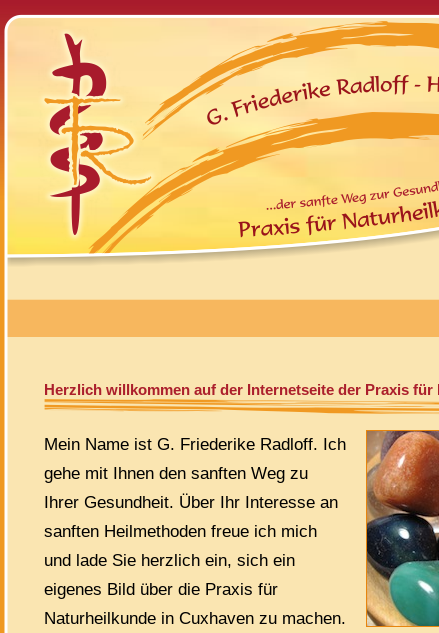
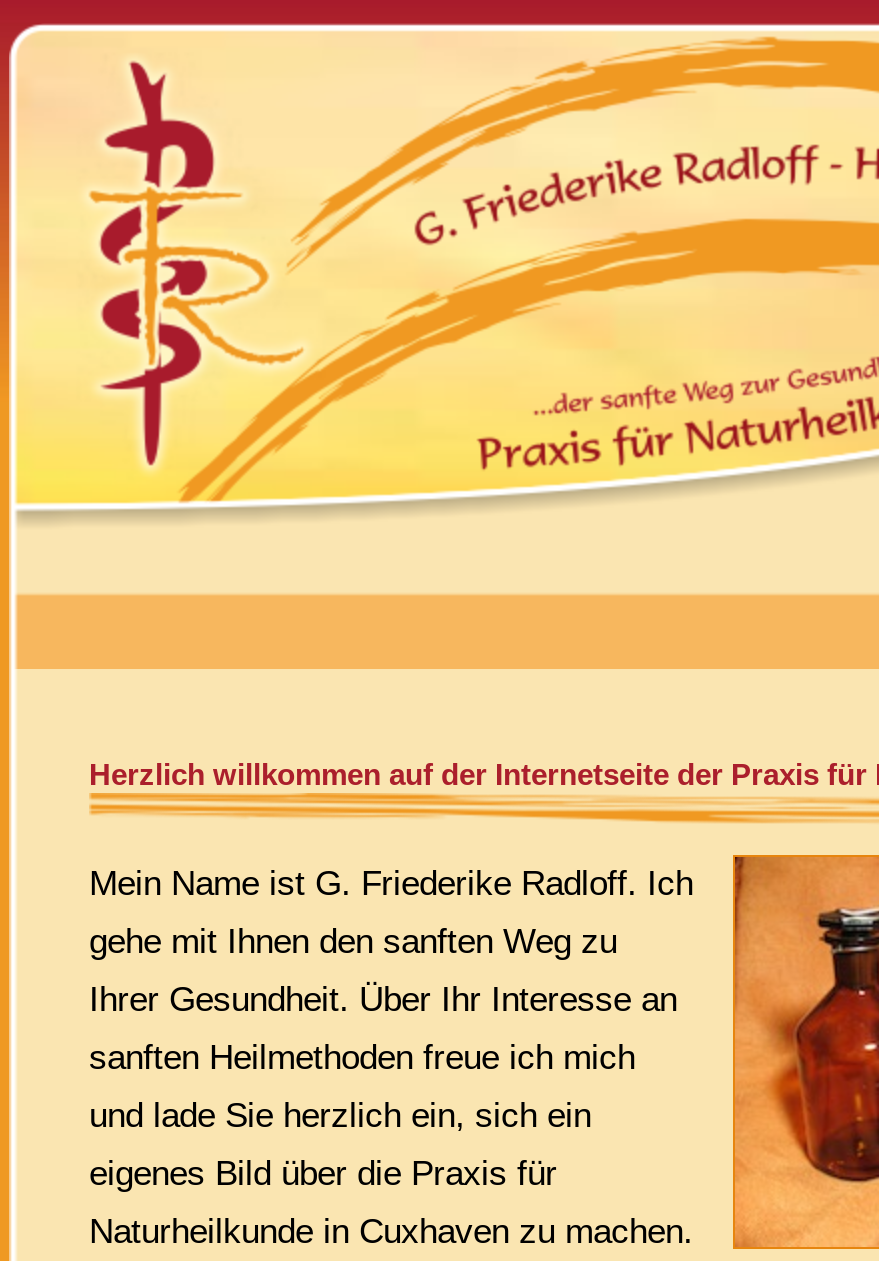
- [image]
+ [image]
